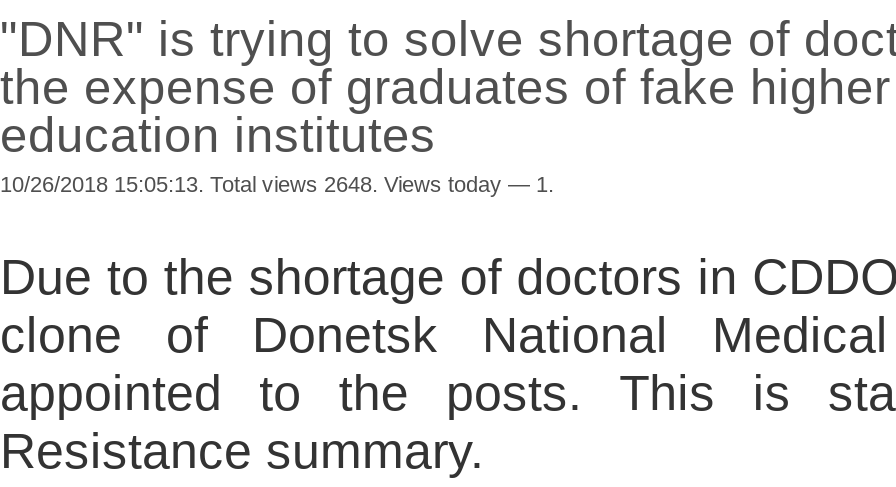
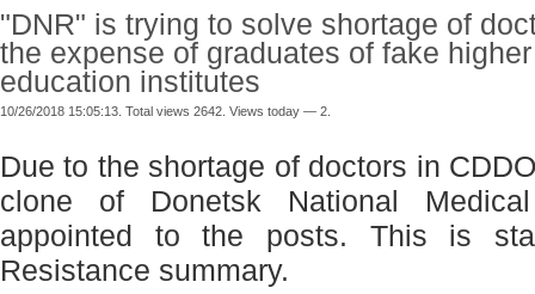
- 10/26/2018 15:05:13. Total views 2648. Views today — 1.
+ 10/26/2018 15:05:13. Total views 2642. Views today — 2.
